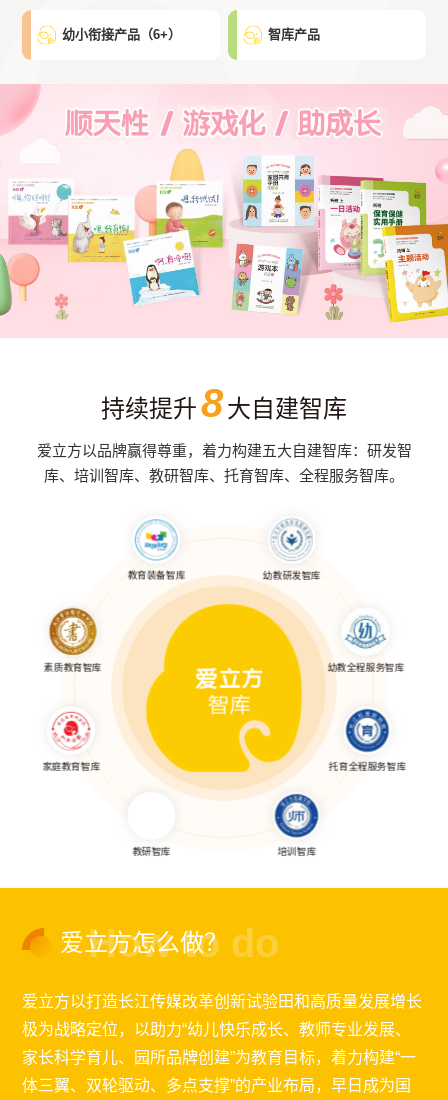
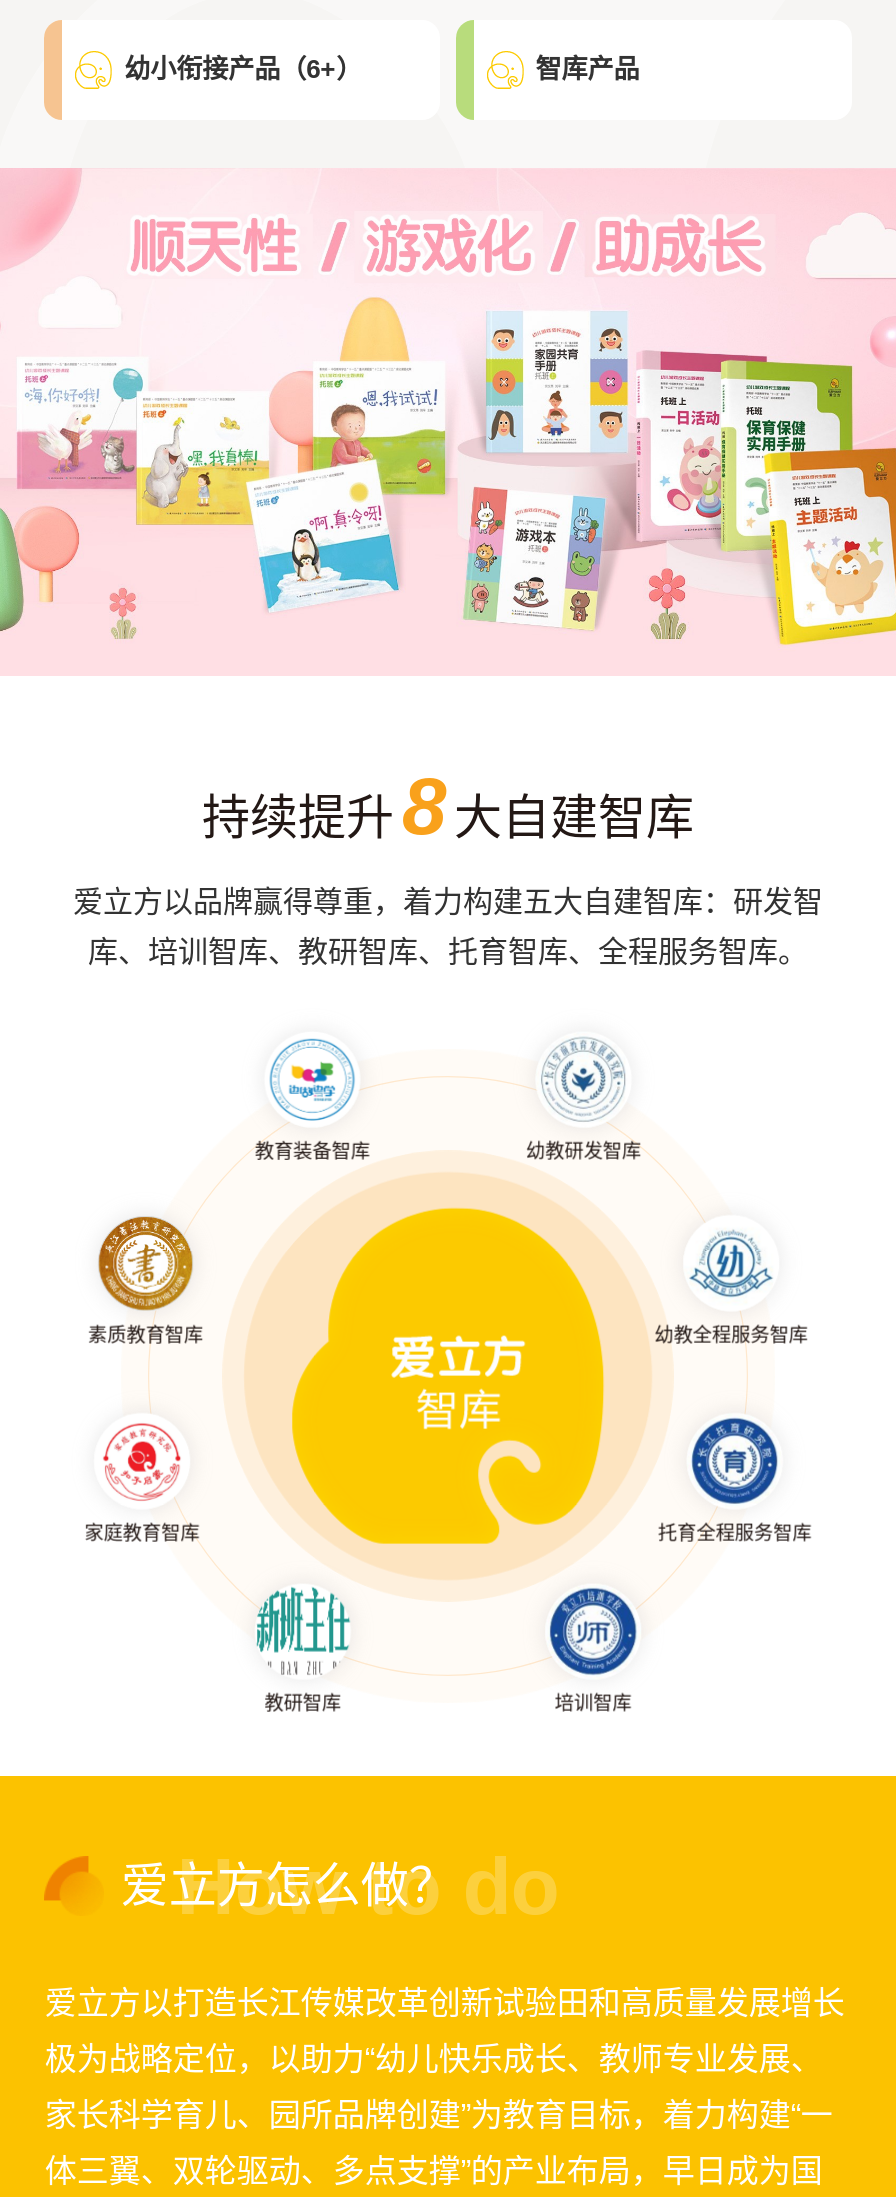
+ [image]
